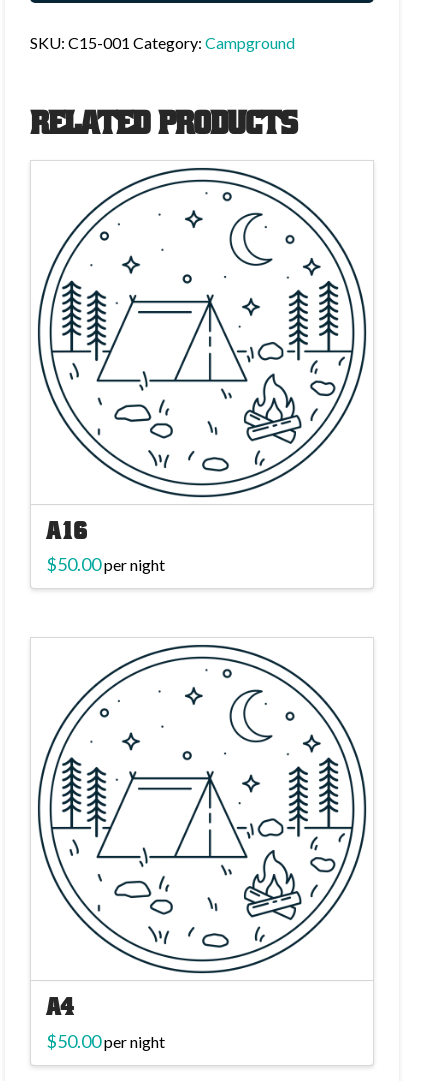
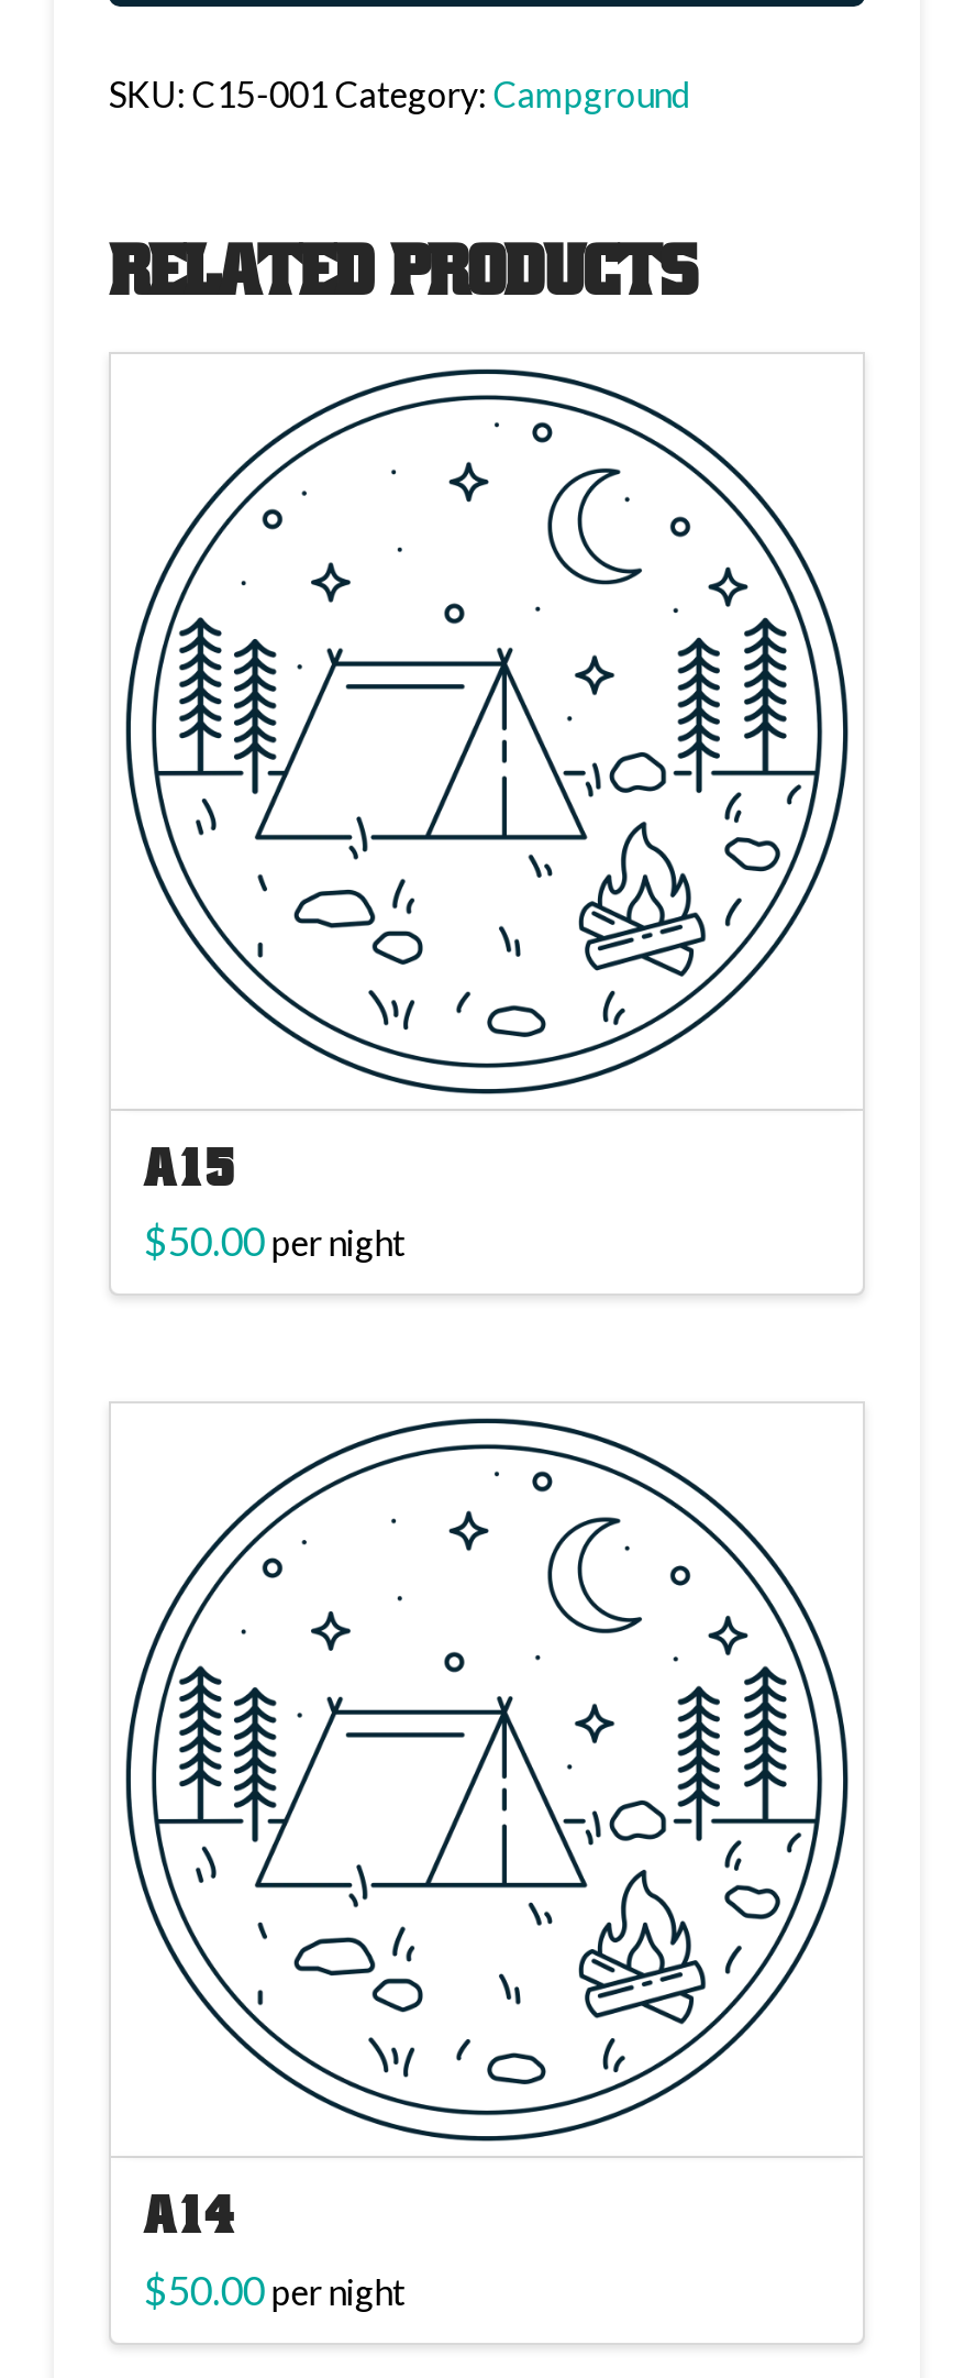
- A16
+ A15

- A4
+ A14
